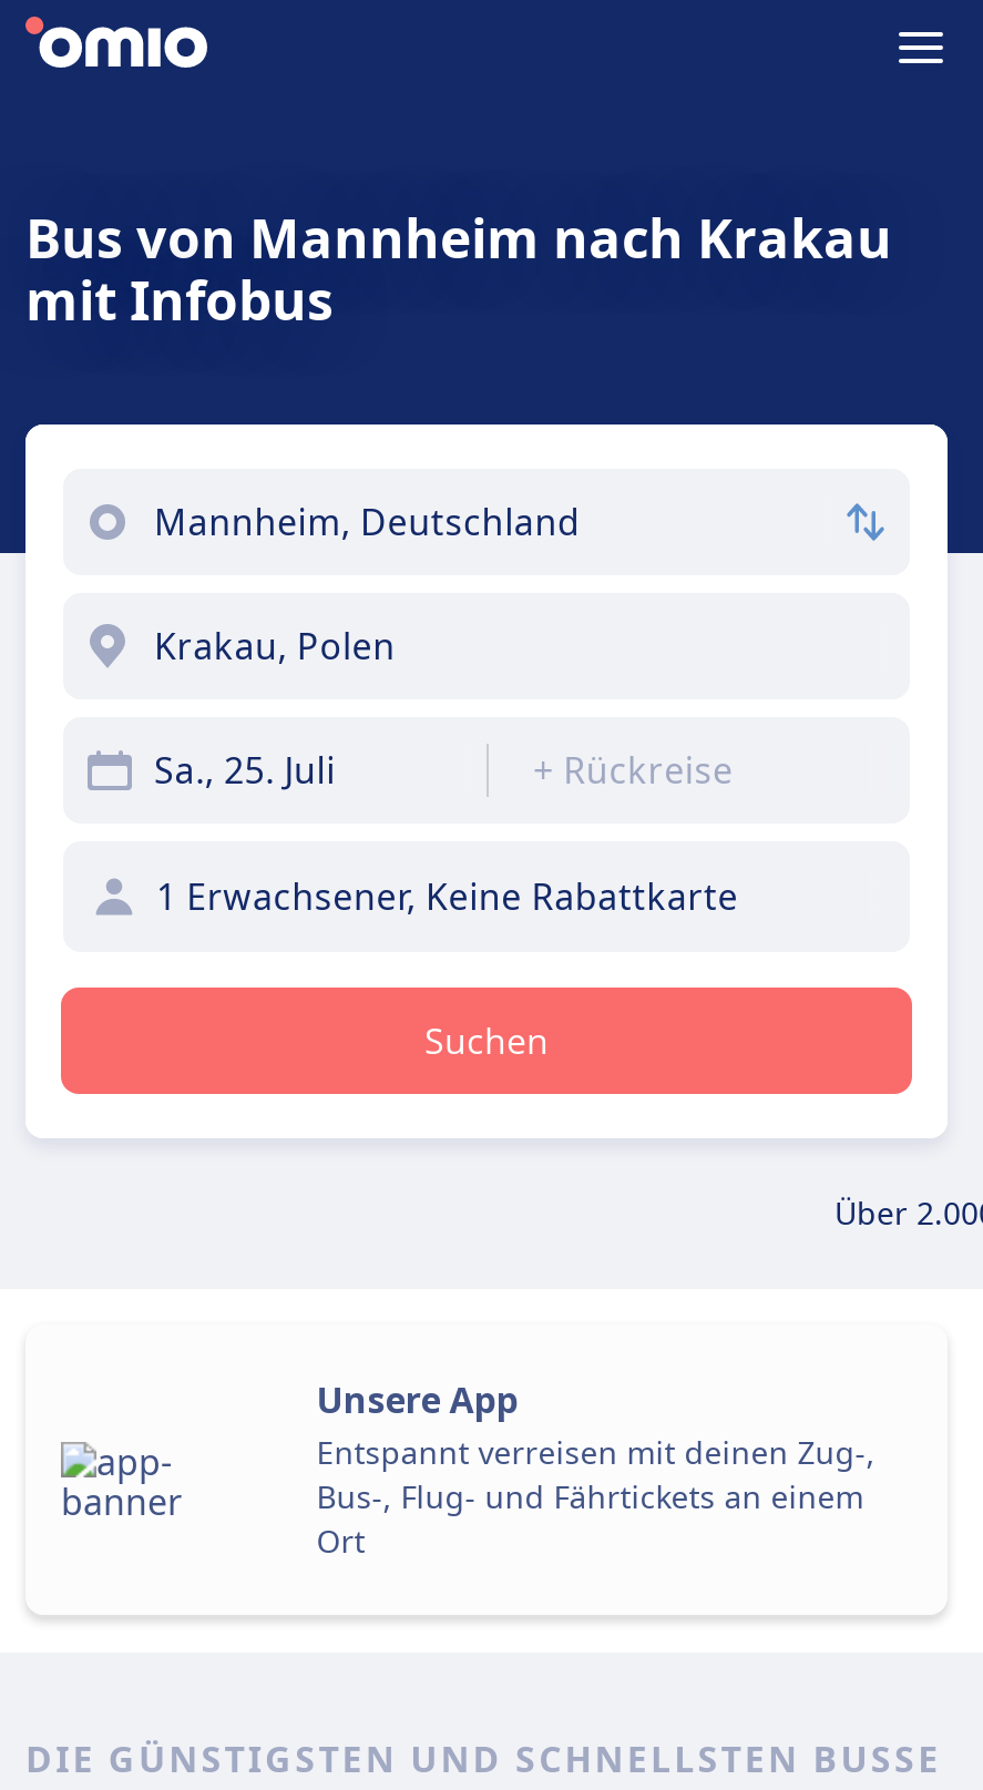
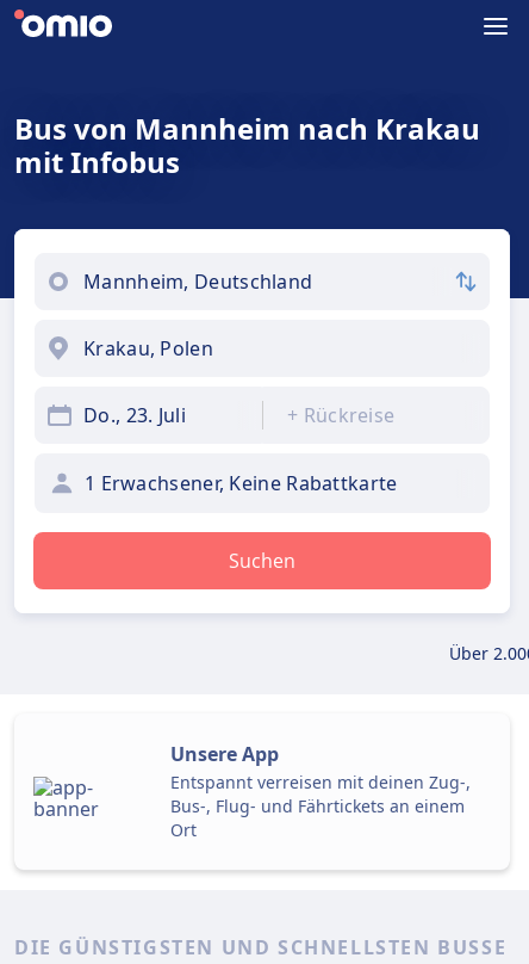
- Sa., 25. Juli
+ Do., 23. Juli
